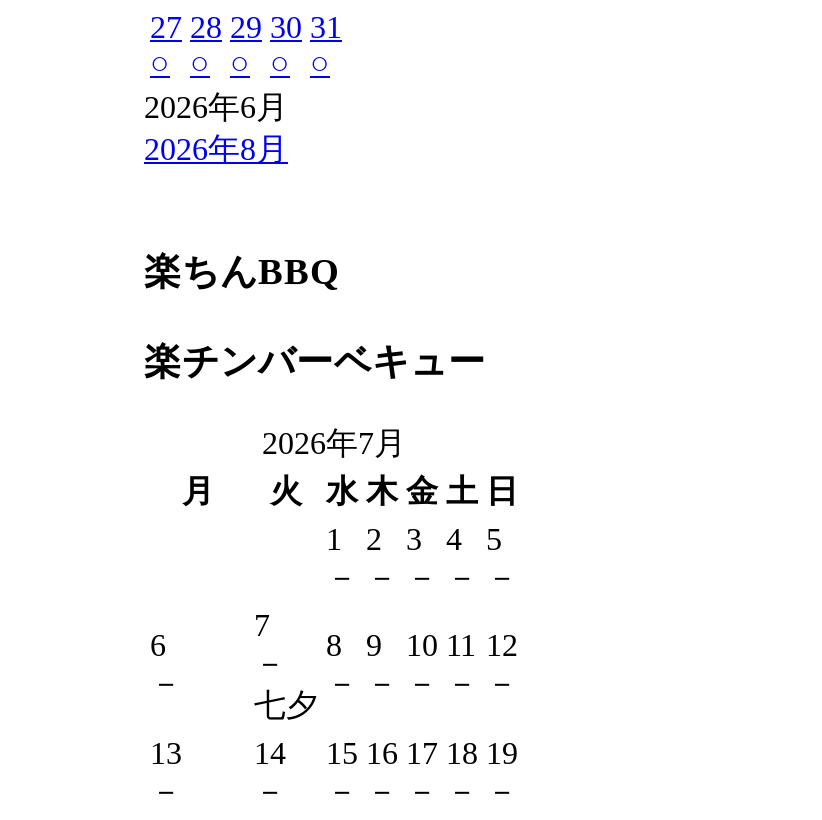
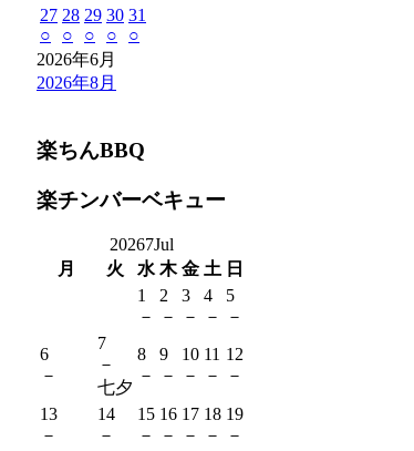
- 2026年7月
+ 20267Jul
